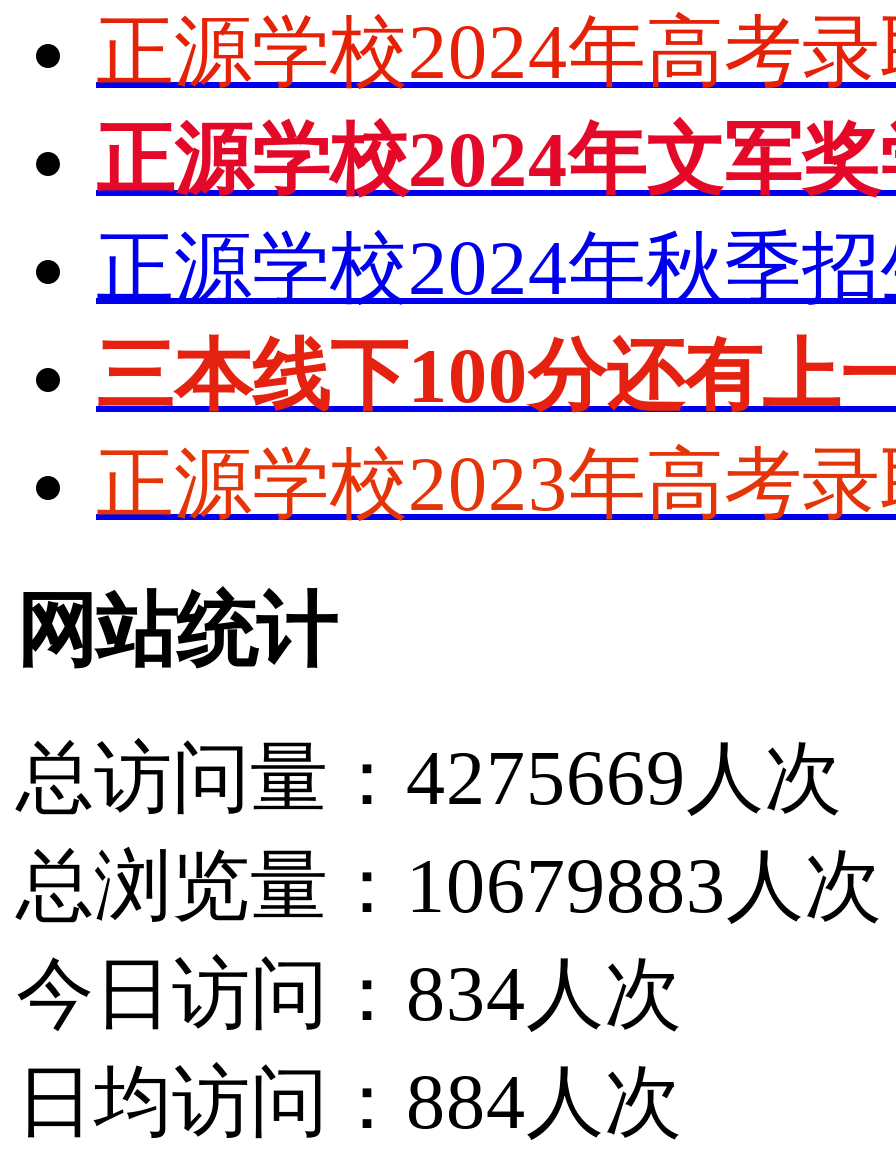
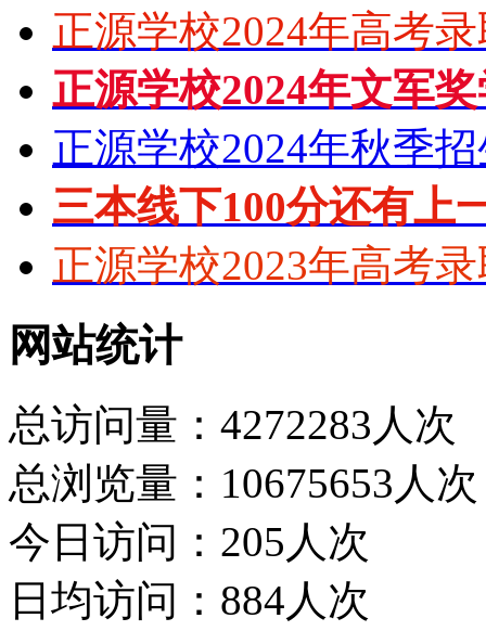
- 总访问量：4275669人次
+ 总访问量：4272283人次

- 总浏览量：10679883人次
+ 总浏览量：10675653人次

- 今日访问：834人次
+ 今日访问：205人次
